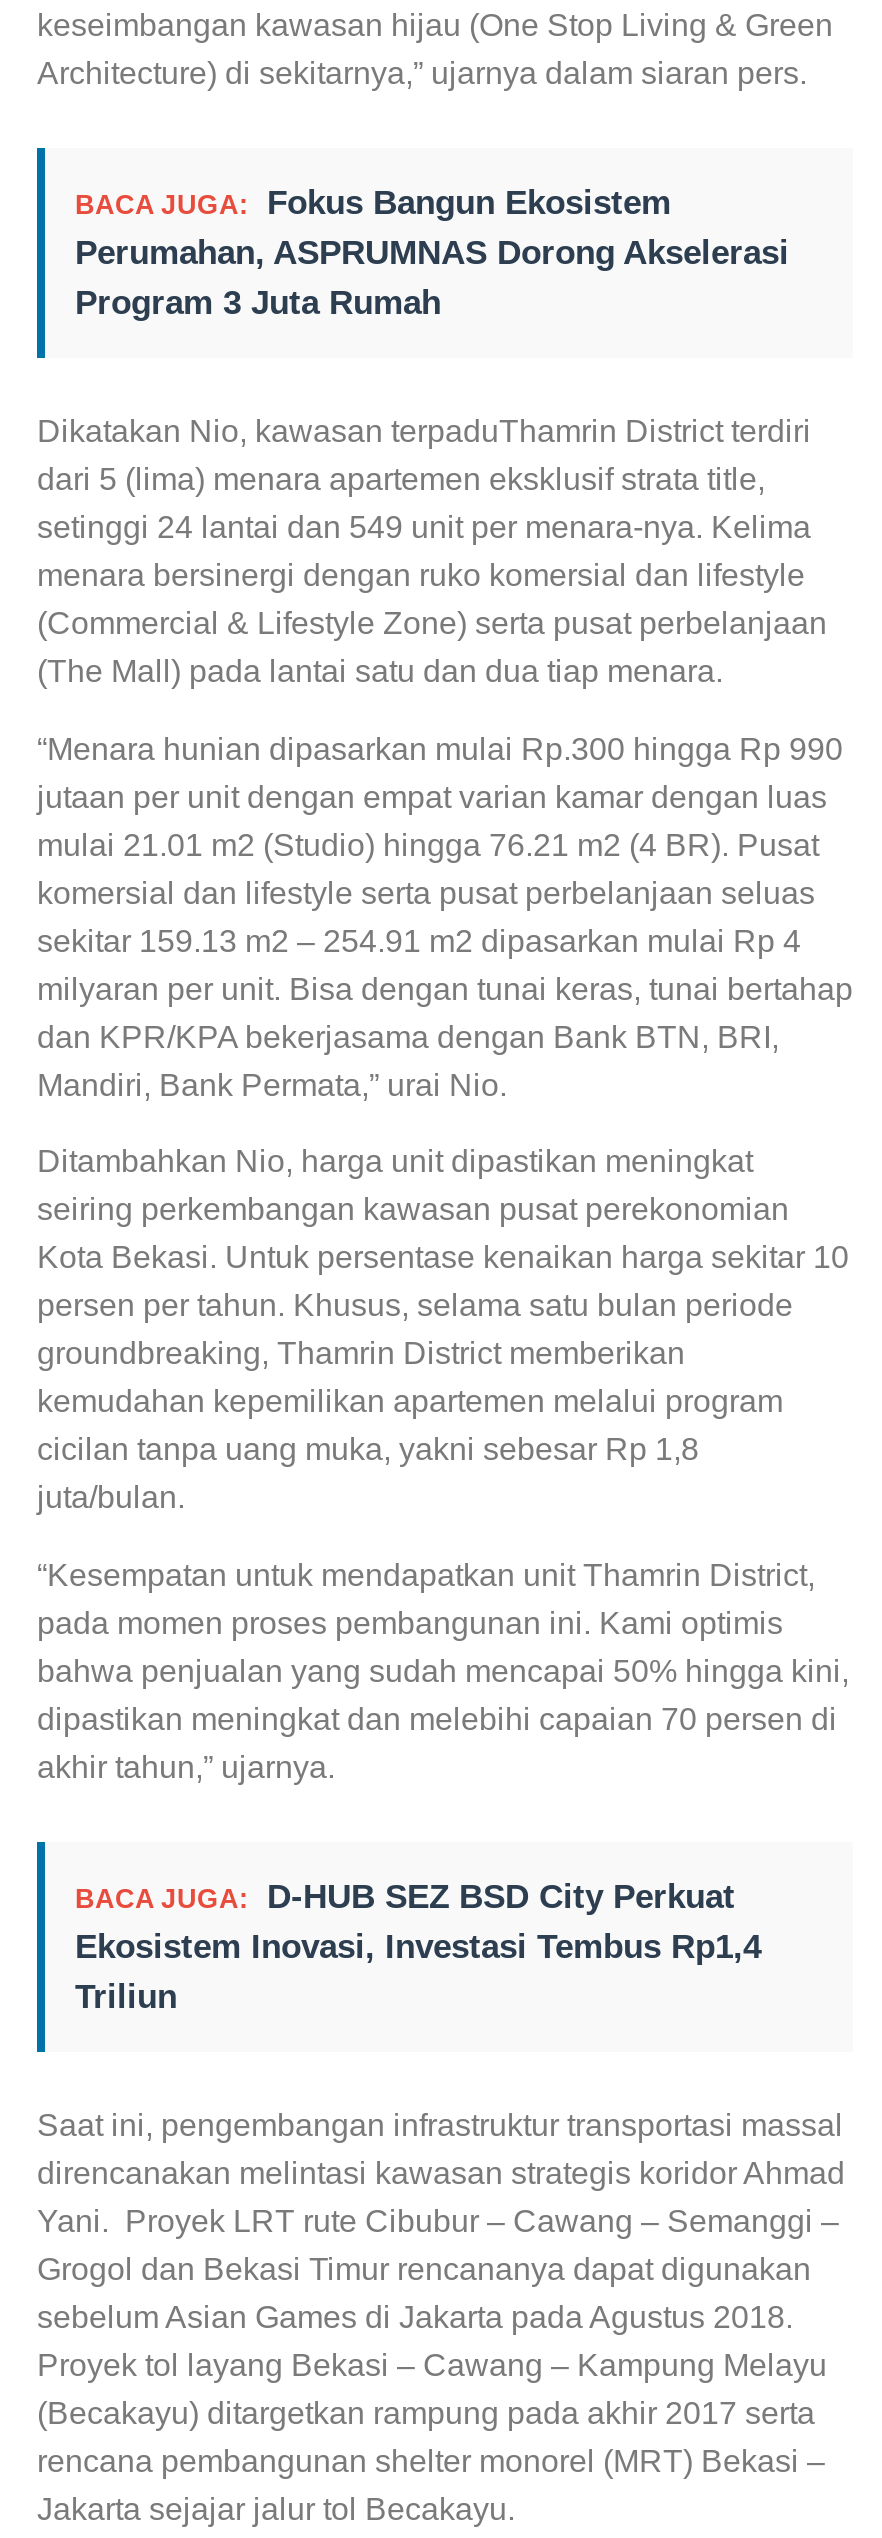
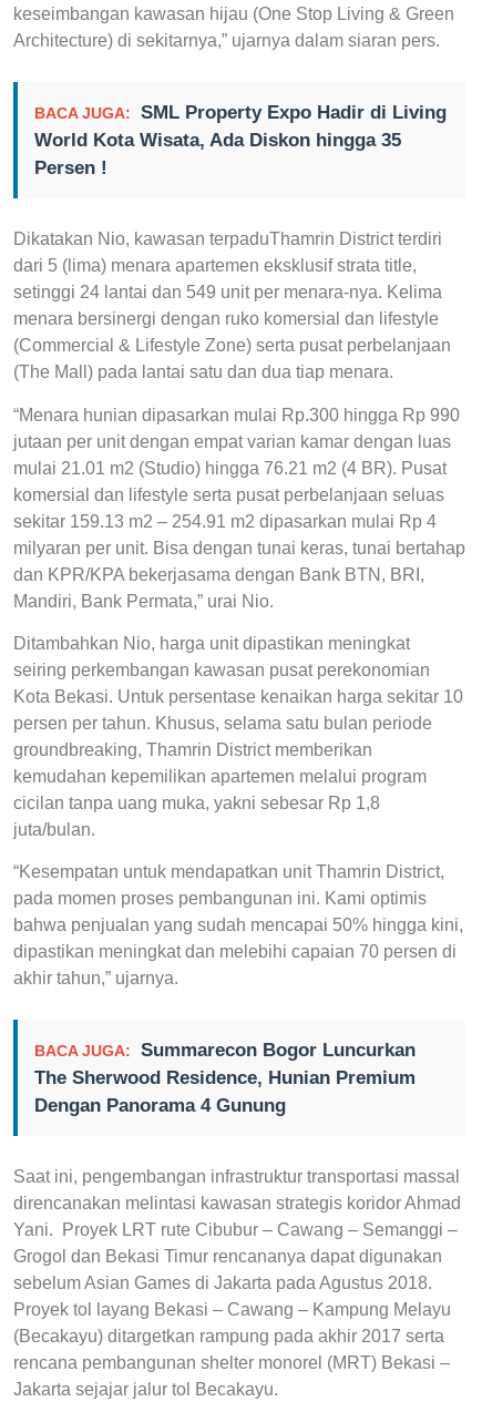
- BACA JUGA: Fokus Bangun Ekosistem
- Perumahan, ASPRUMNAS Dorong Akselerasi
- Program 3 Juta Rumah
+ BACA JUGA: SML Property Expo Hadir di Living
+ World Kota Wisata, Ada Diskon hingga 35
+ Persen !

- BACA JUGA: D-HUB SEZ BSD City Perkuat
- Ekosistem Inovasi, Investasi Tembus Rp1,4
- Triliun
+ BACA JUGA: Summarecon Bogor Luncurkan
+ The Sherwood Residence, Hunian Premium
+ Dengan Panorama 4 Gunung
